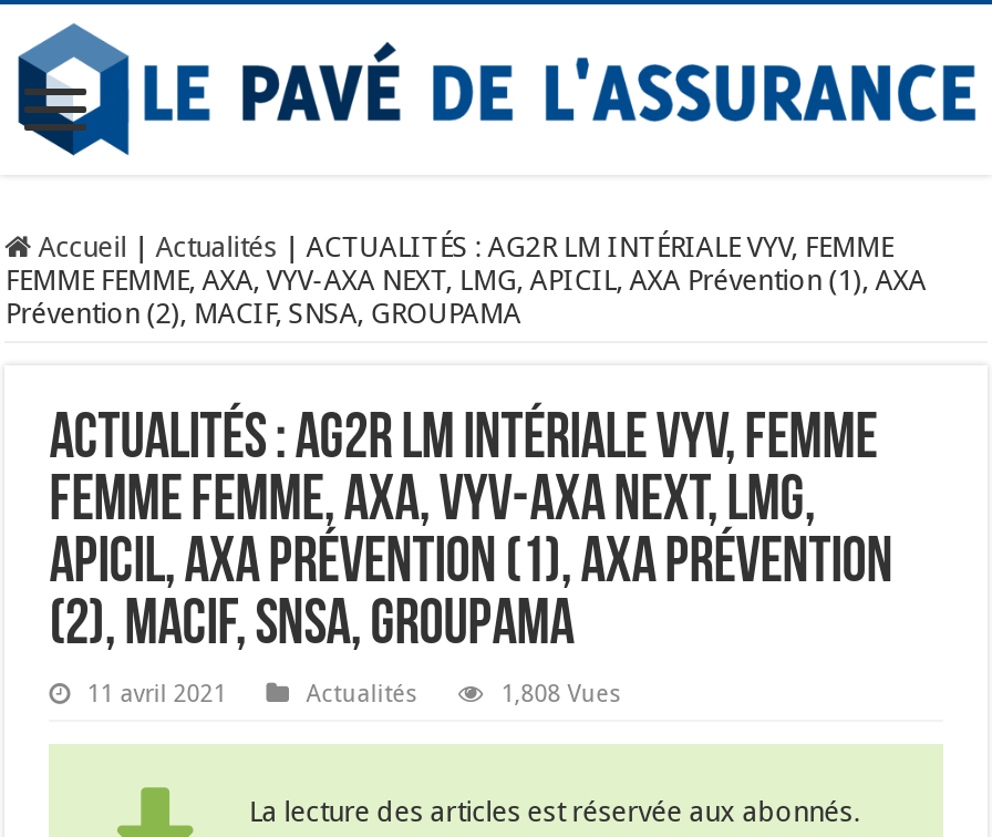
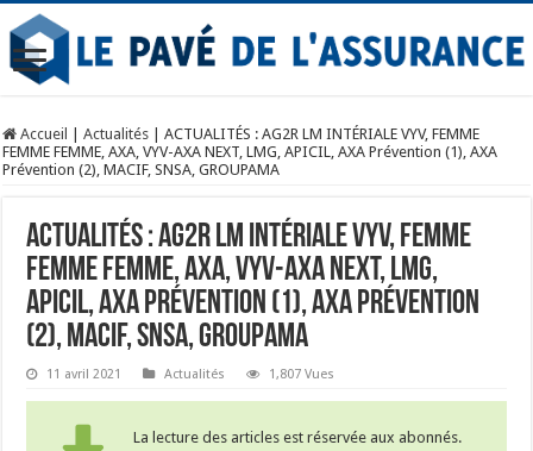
- 1,808 Vues
+ 1,807 Vues
